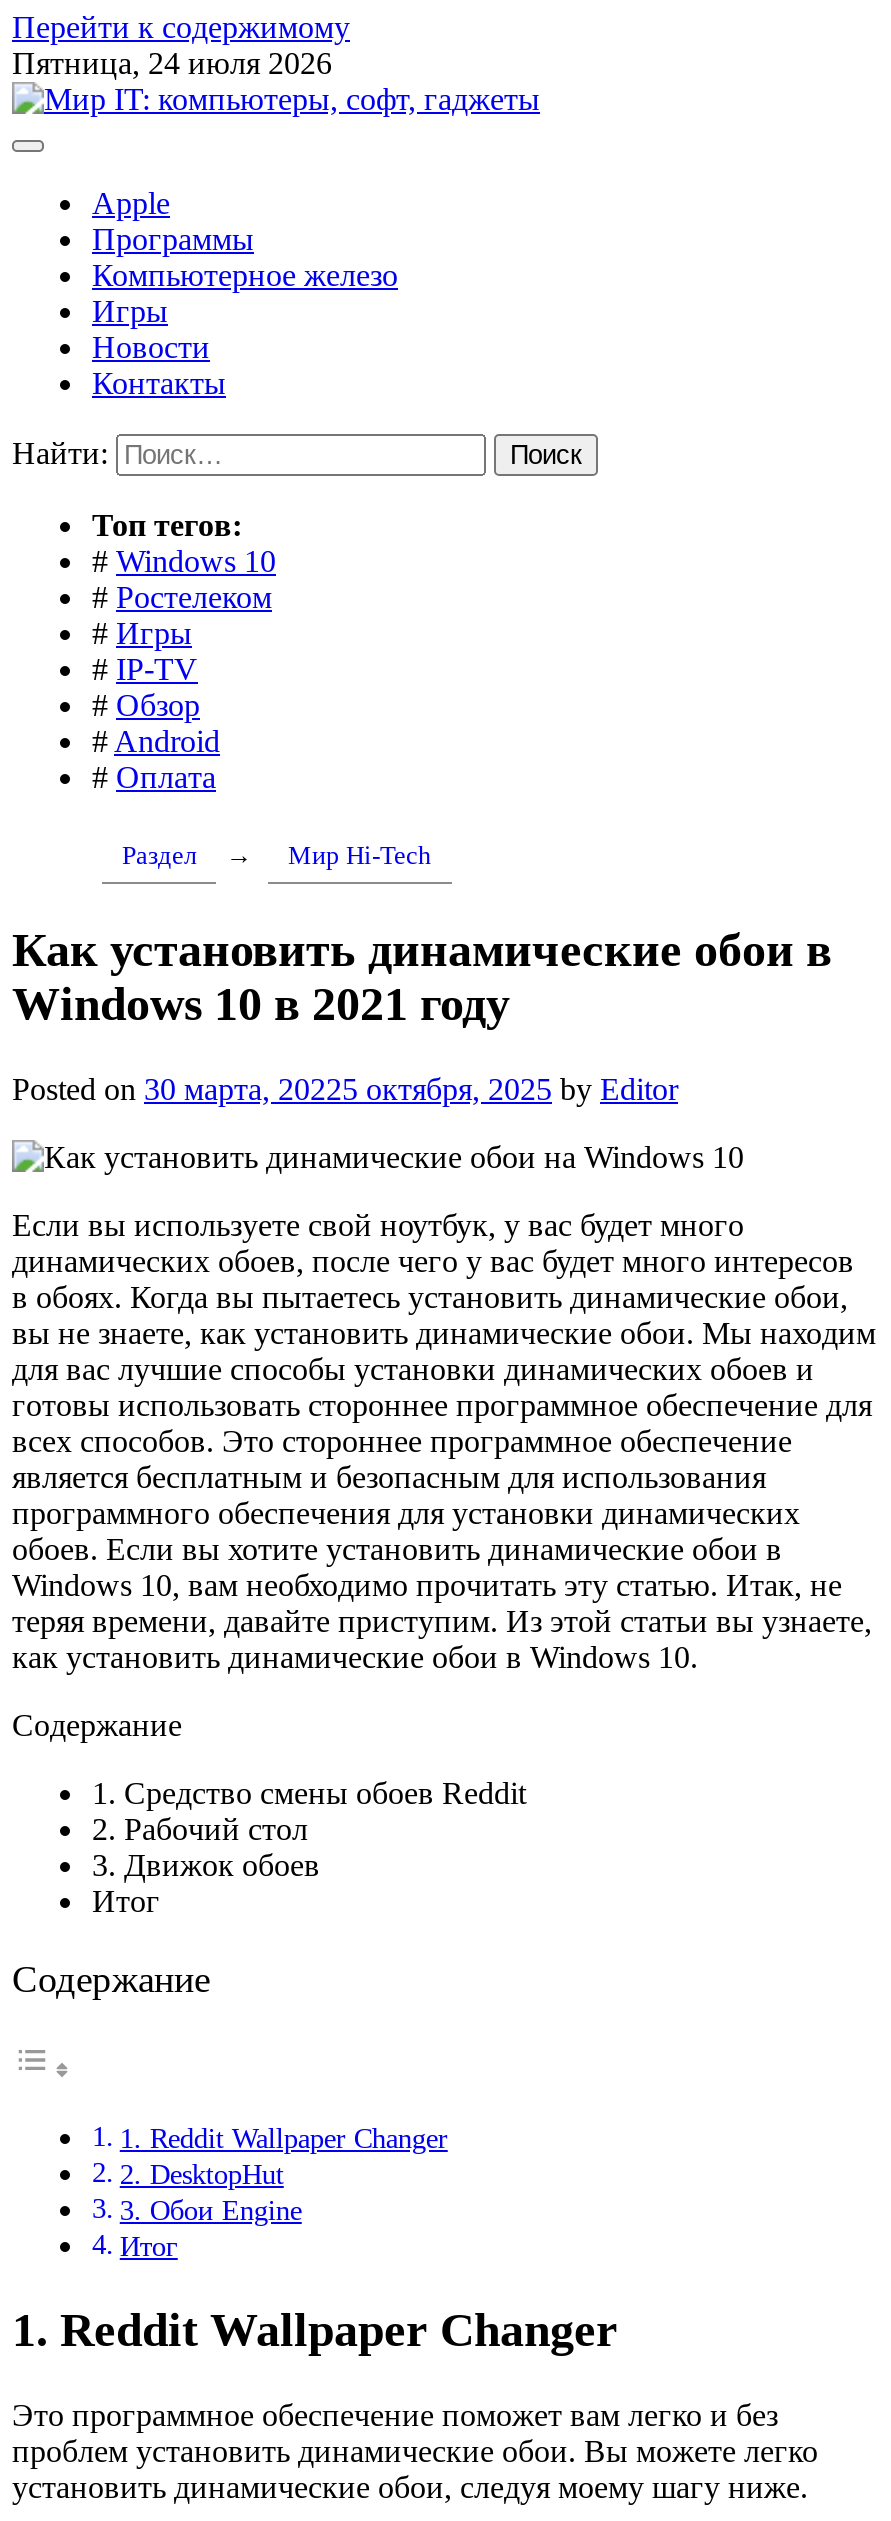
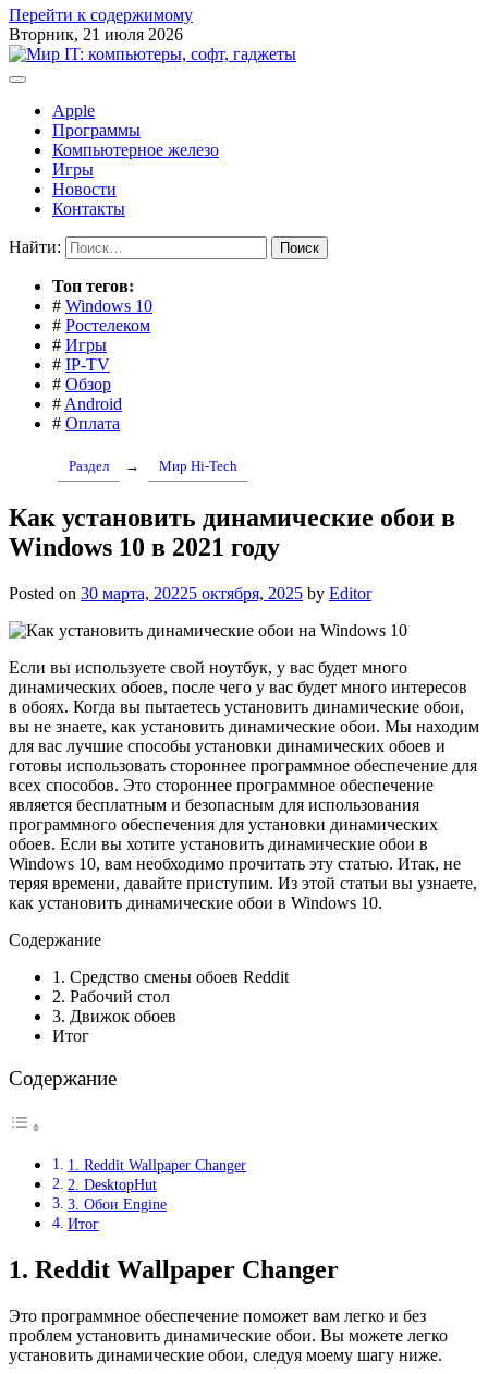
- Пятница, 24 июля 2026
+ Вторник, 21 июля 2026
